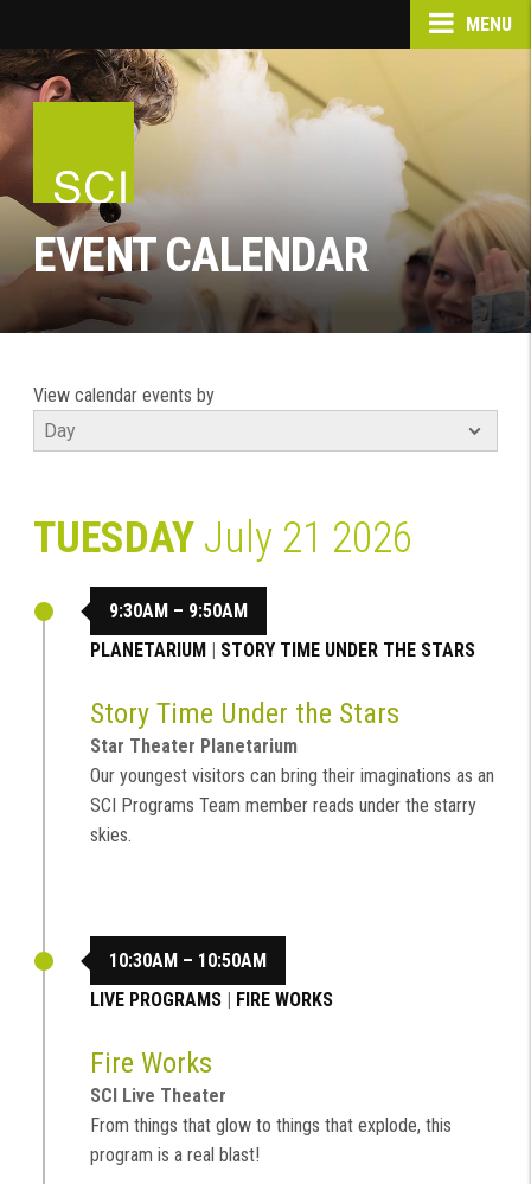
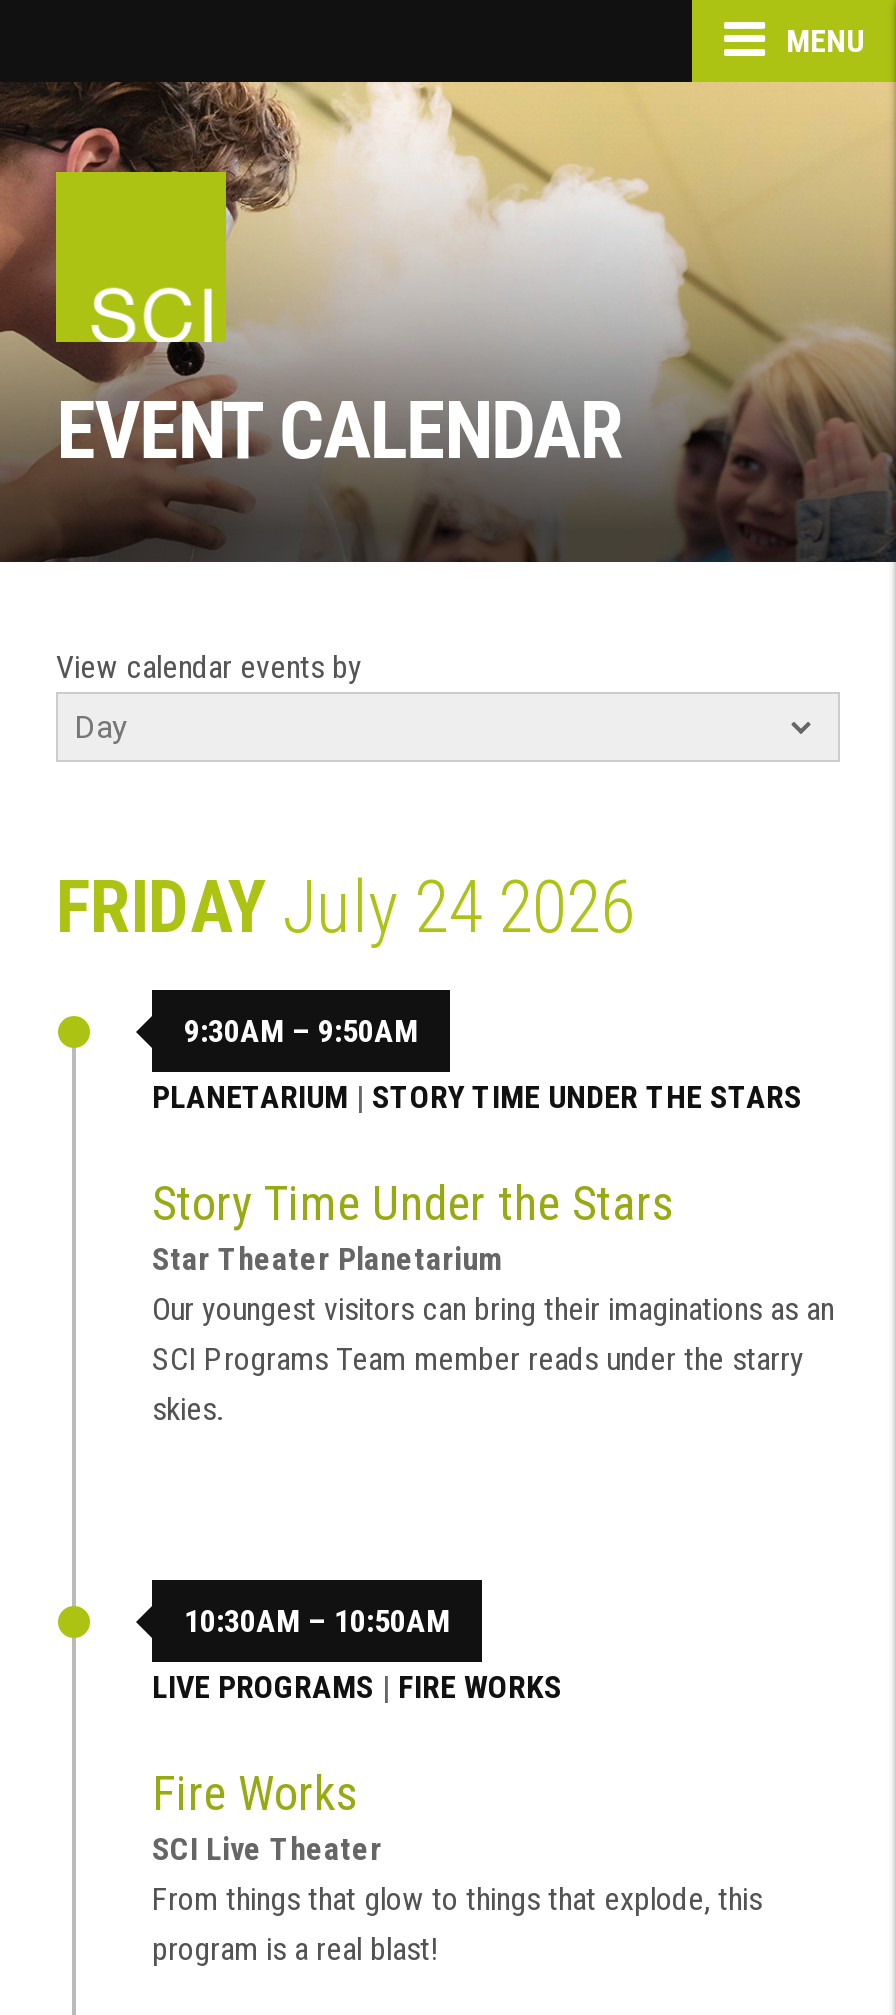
- TUESDAY July 21 2026
+ FRIDAY July 24 2026
